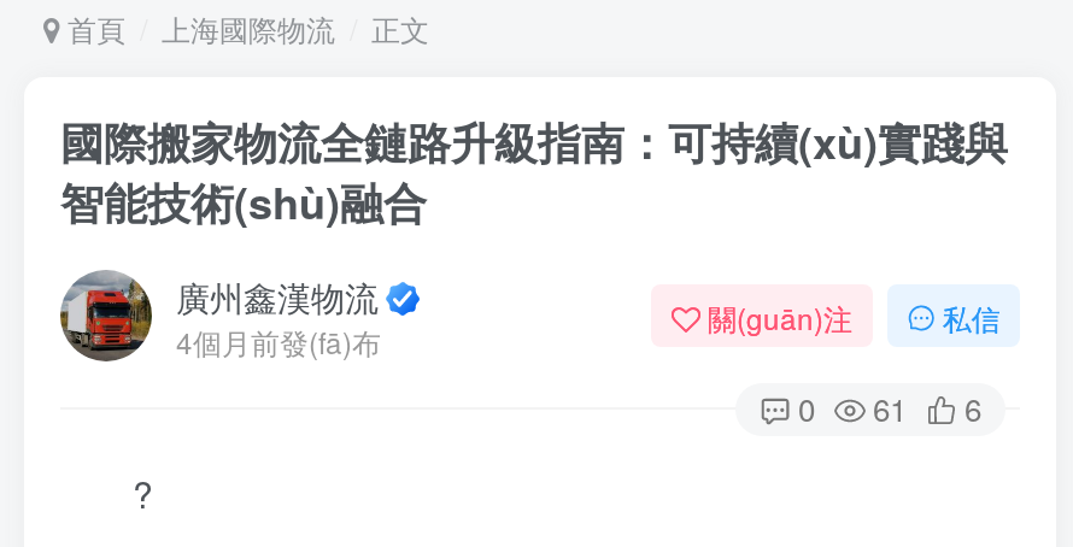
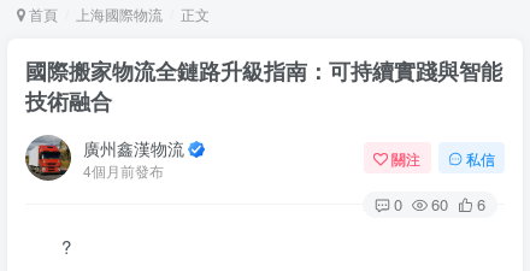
- 國際搬家物流全鏈路升級指南：可持續(xù)實踐與
- 智能技術(shù)融合
+ 國際搬家物流全鏈路升級指南：可持續實踐與智能
+ 技術融合

- 關(guān)注
+ 關注

- 4個月前發(fā)布
+ 4個月前發布

- 0 61 6
+ 0 60 6
